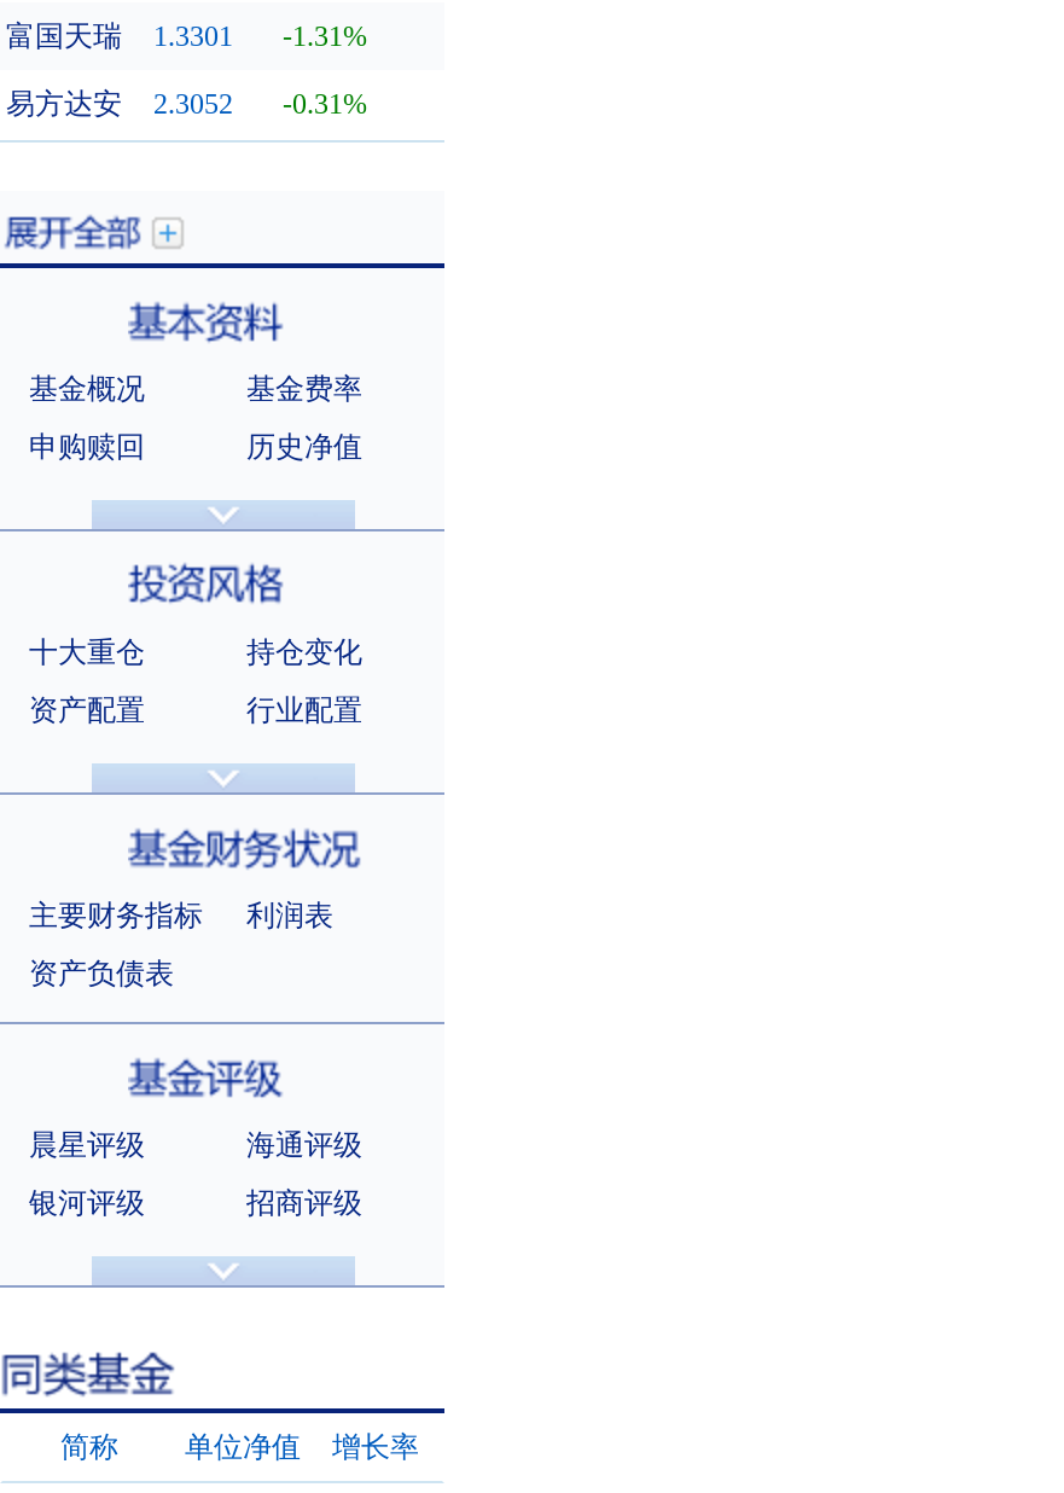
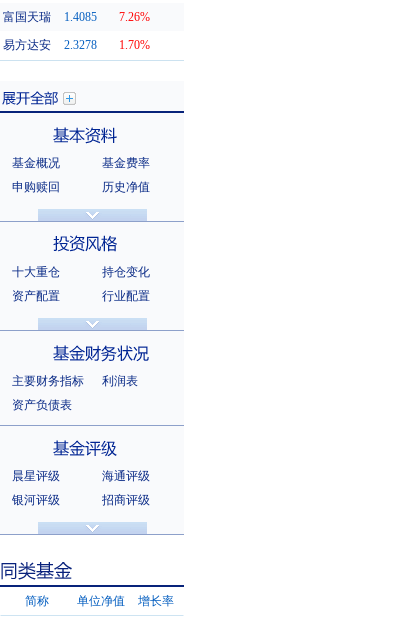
- 1.3301
+ 1.4085

- -1.31%
+ 7.26%

- 2.3052
+ 2.3278

- -0.31%
+ 1.70%
